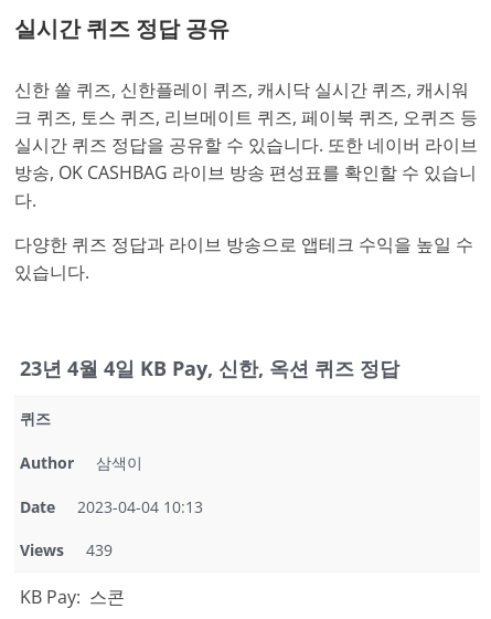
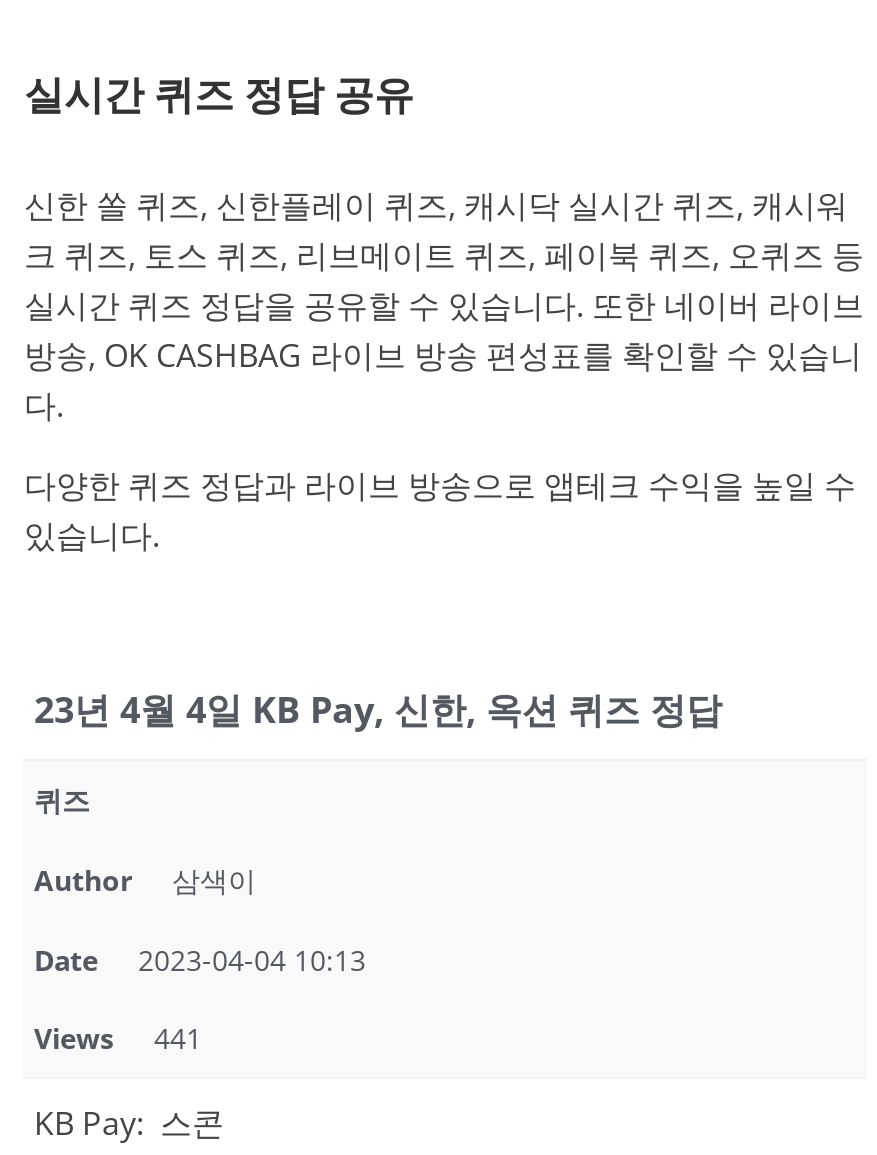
- Views 439
+ Views 441
